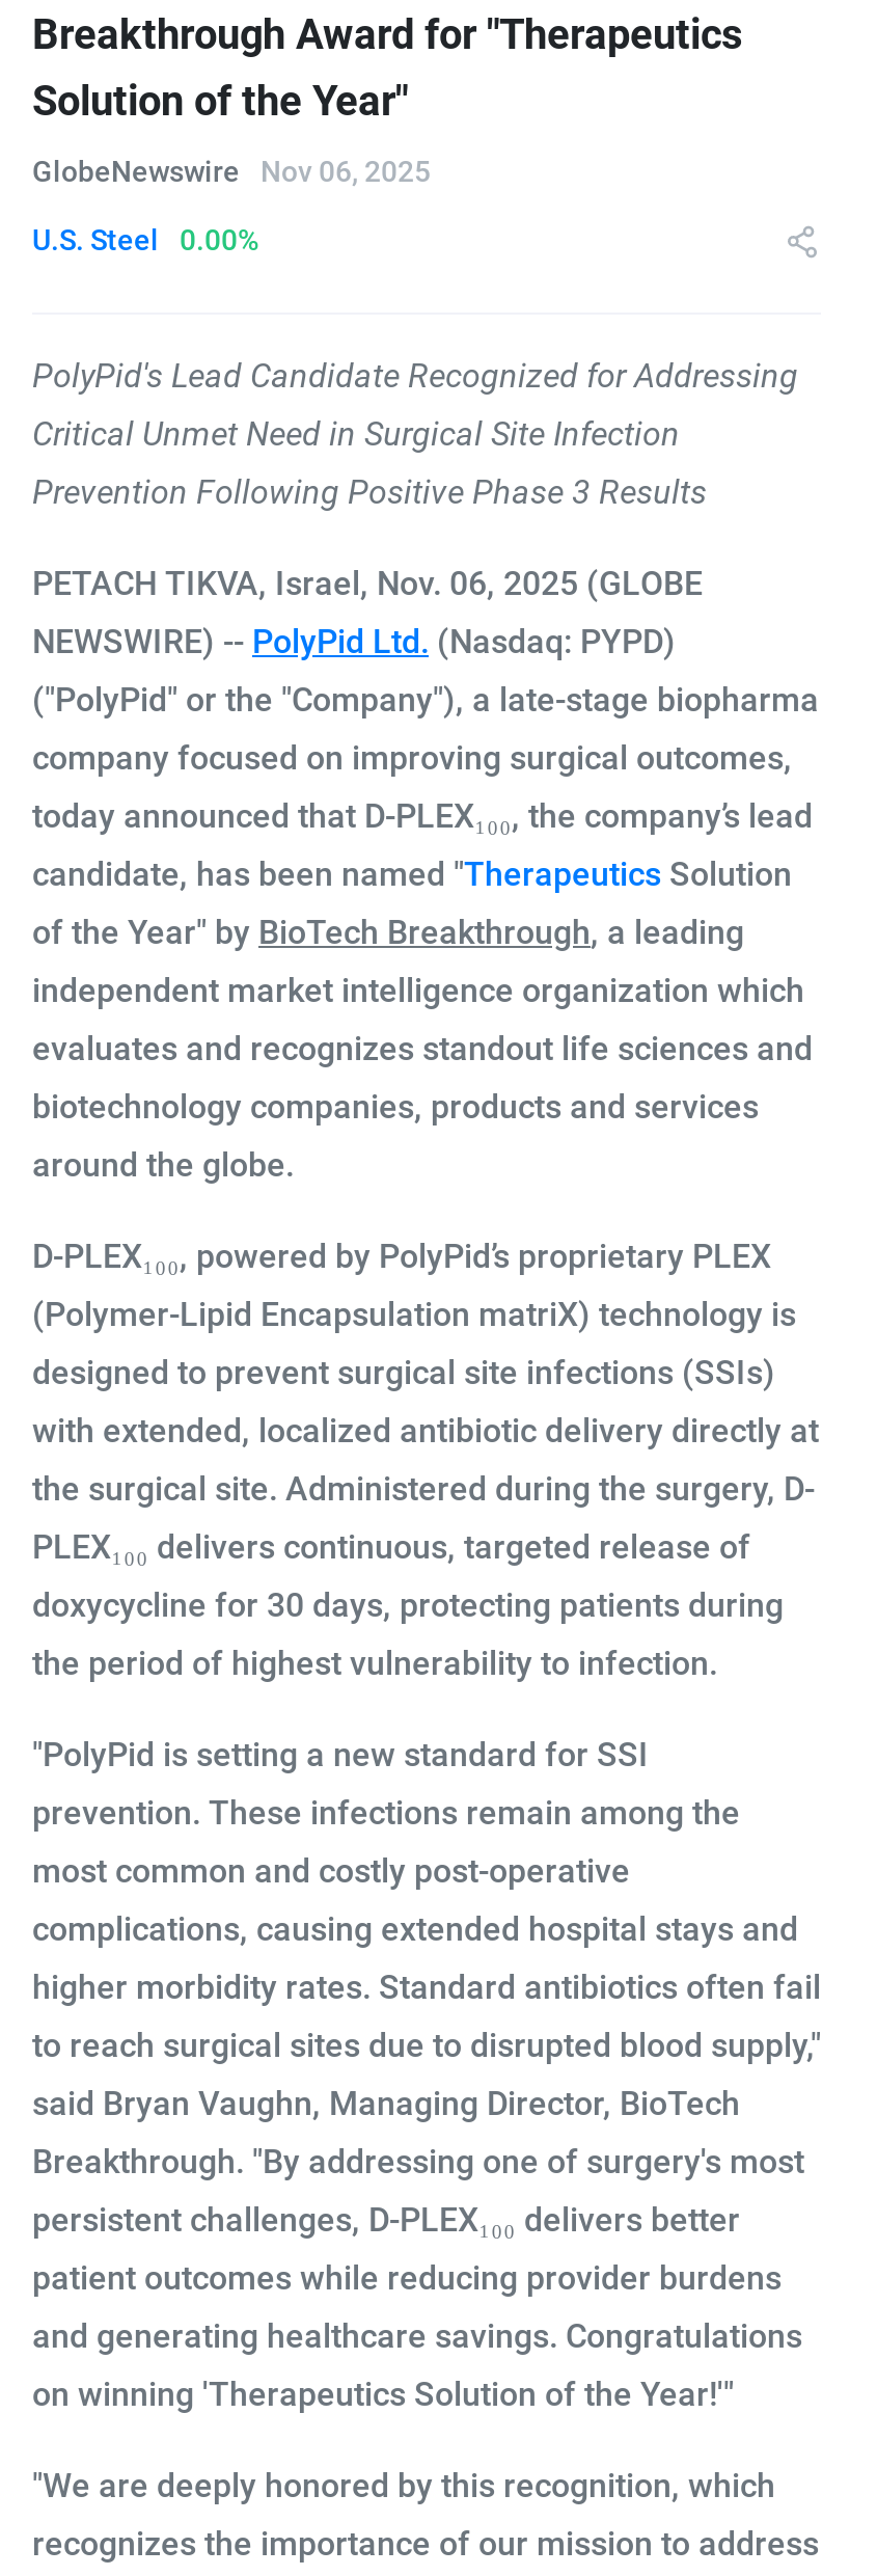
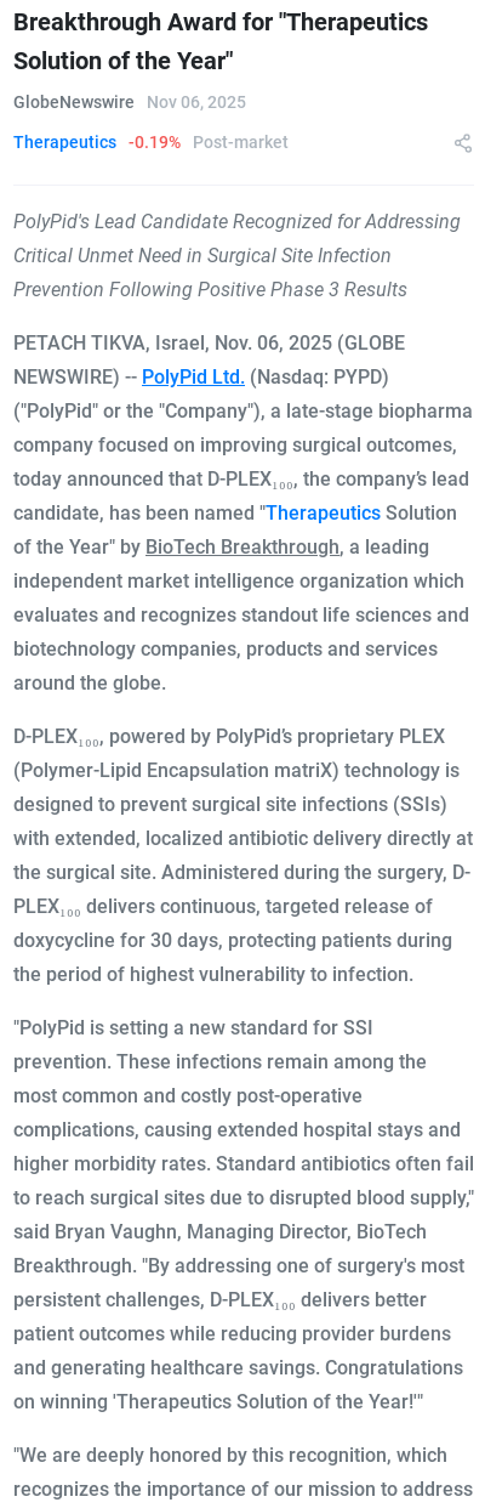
- U.S. Steel
- 0.00%
+ Therapeutics
+ -0.19%
+ Post-market
